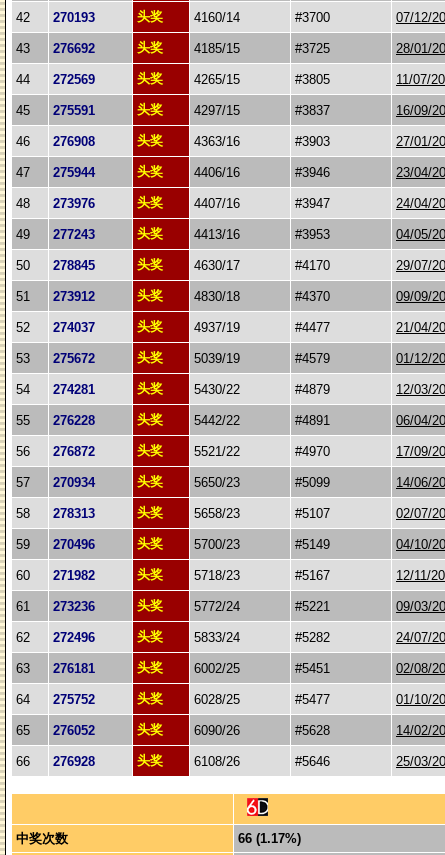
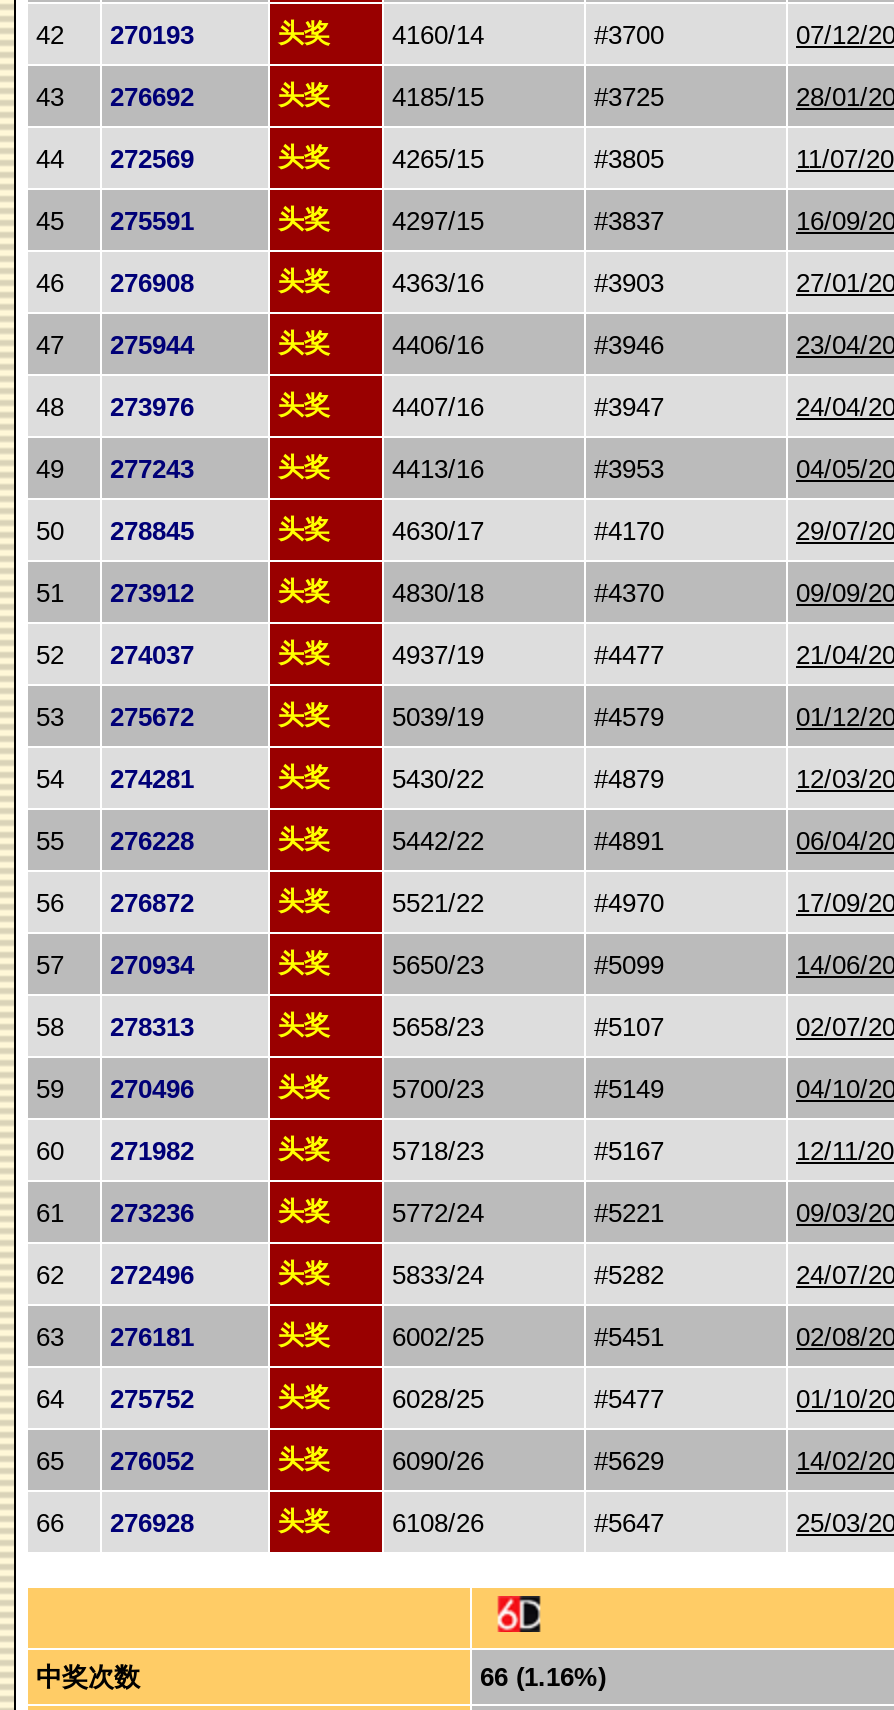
- #5628
+ #5629

- #5646
+ #5647

- 66 (1.17%)
+ 66 (1.16%)
